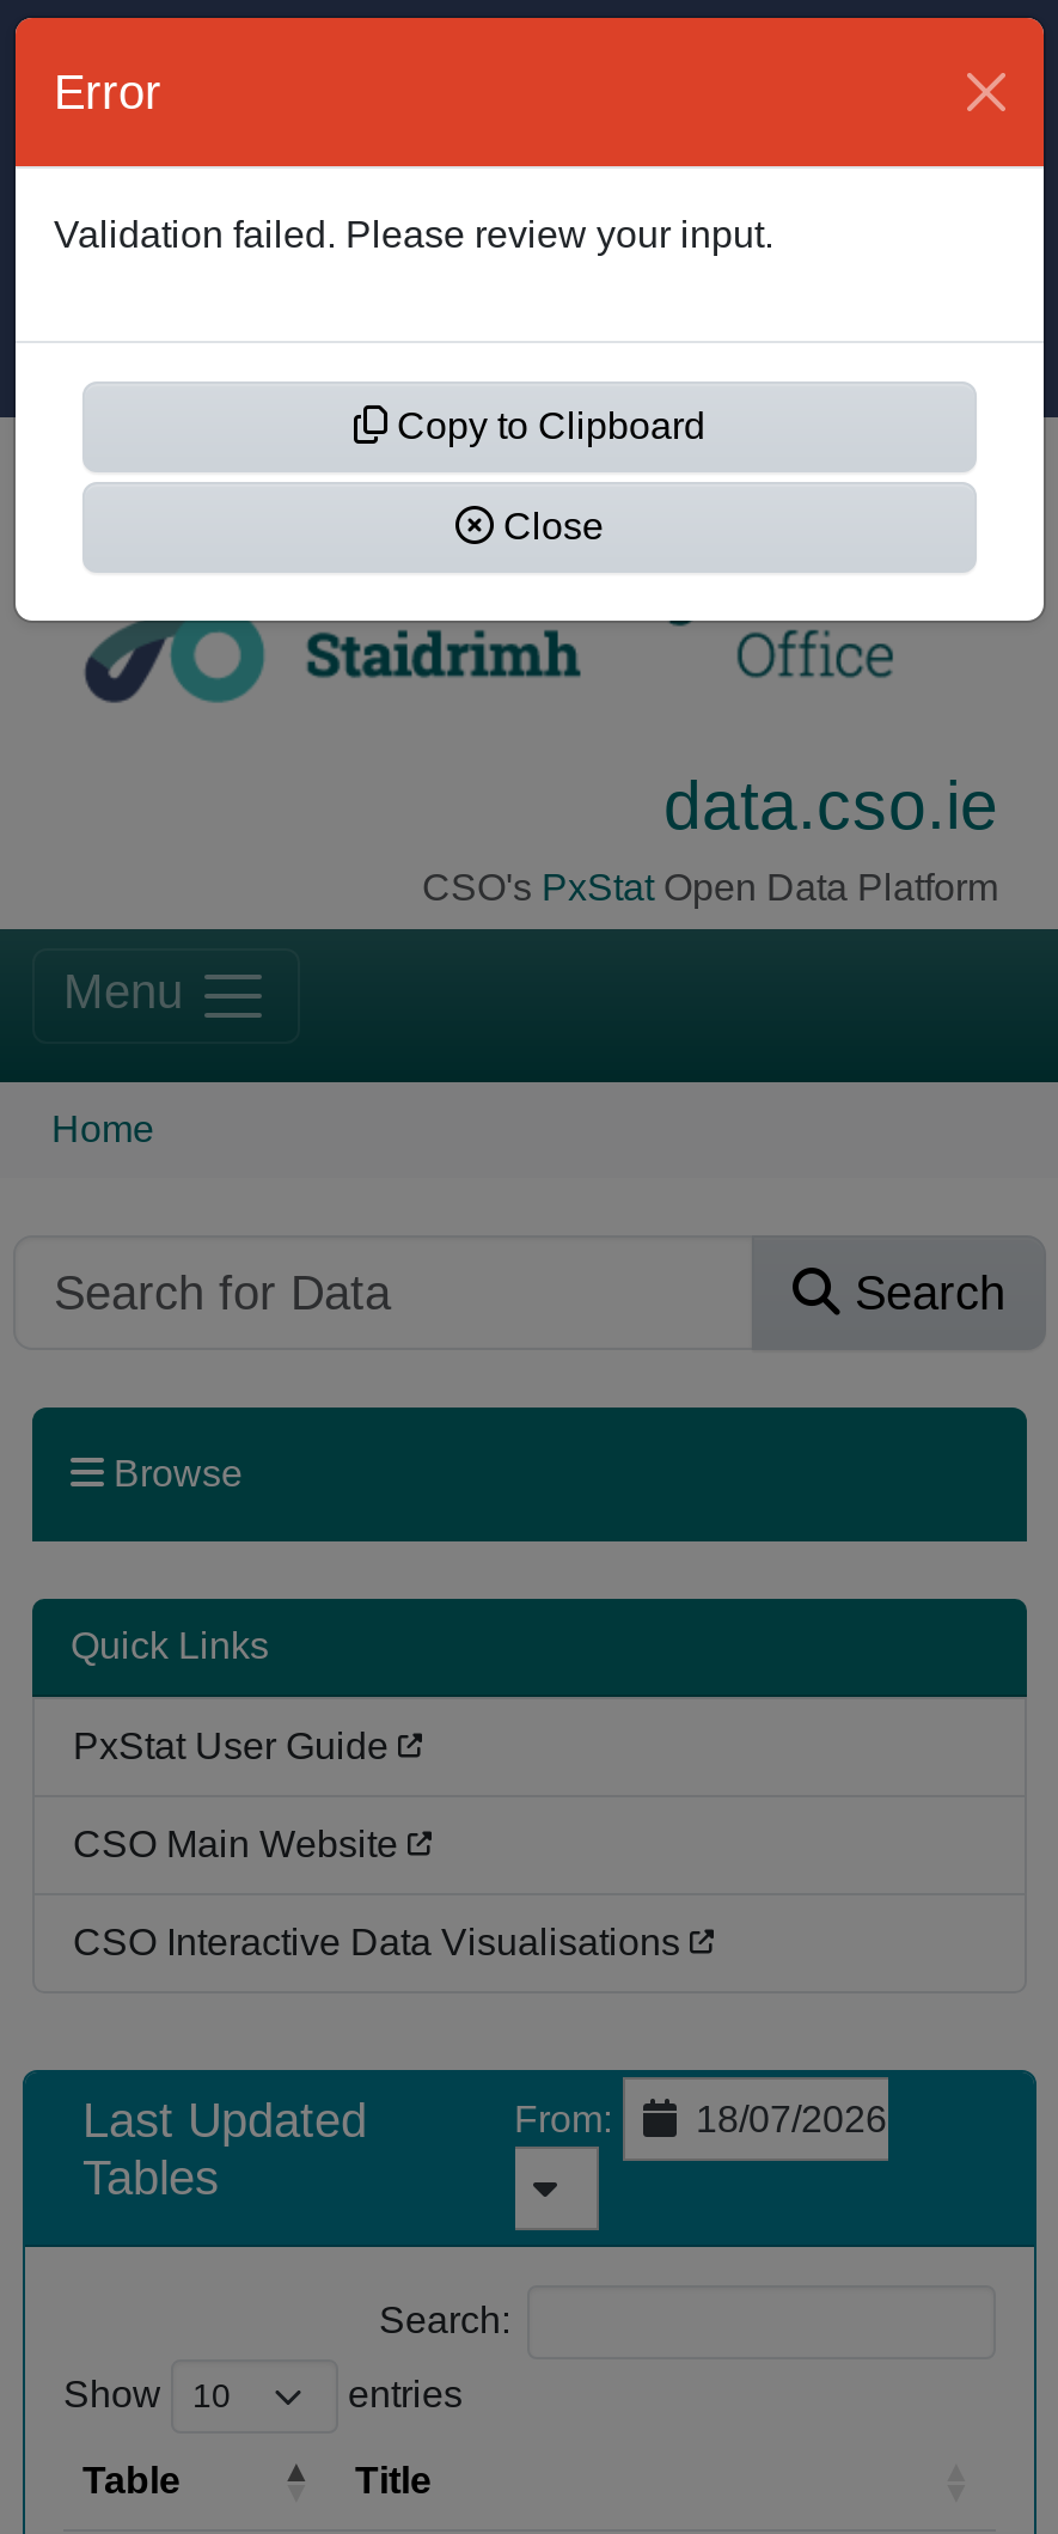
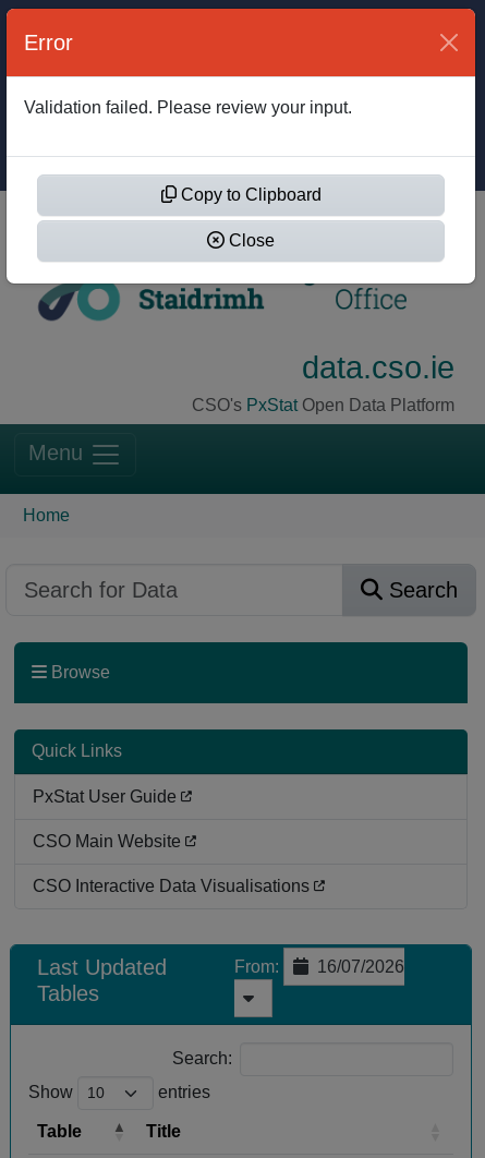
- From: 18/07/2026
+ From: 16/07/2026
